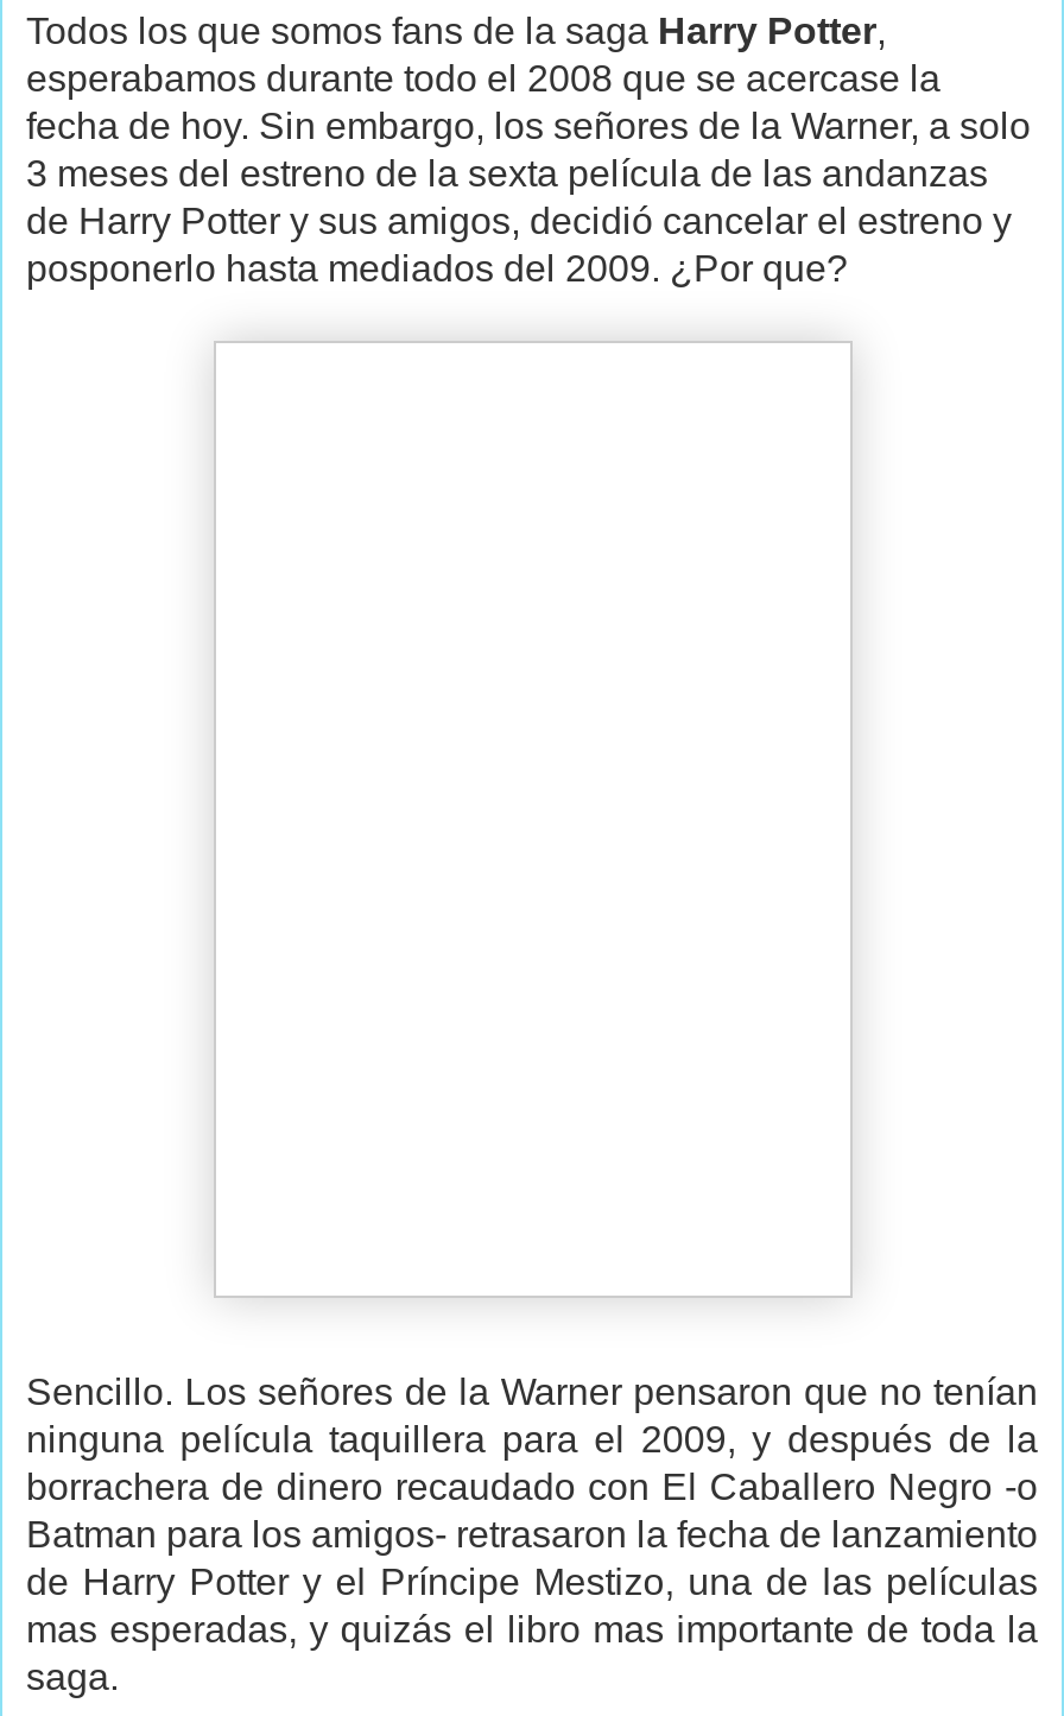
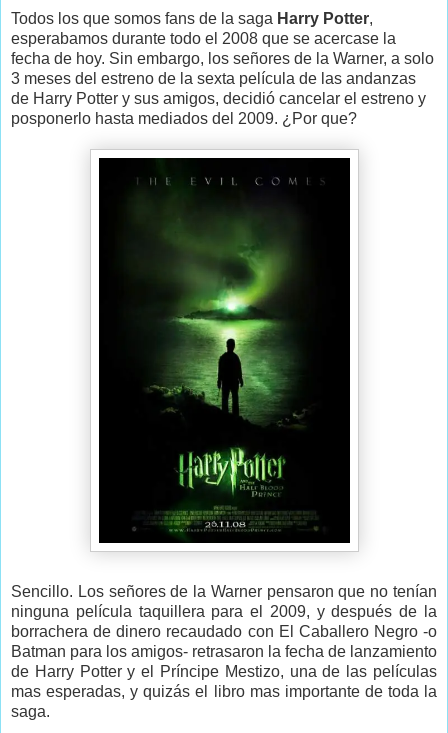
+ [image]
